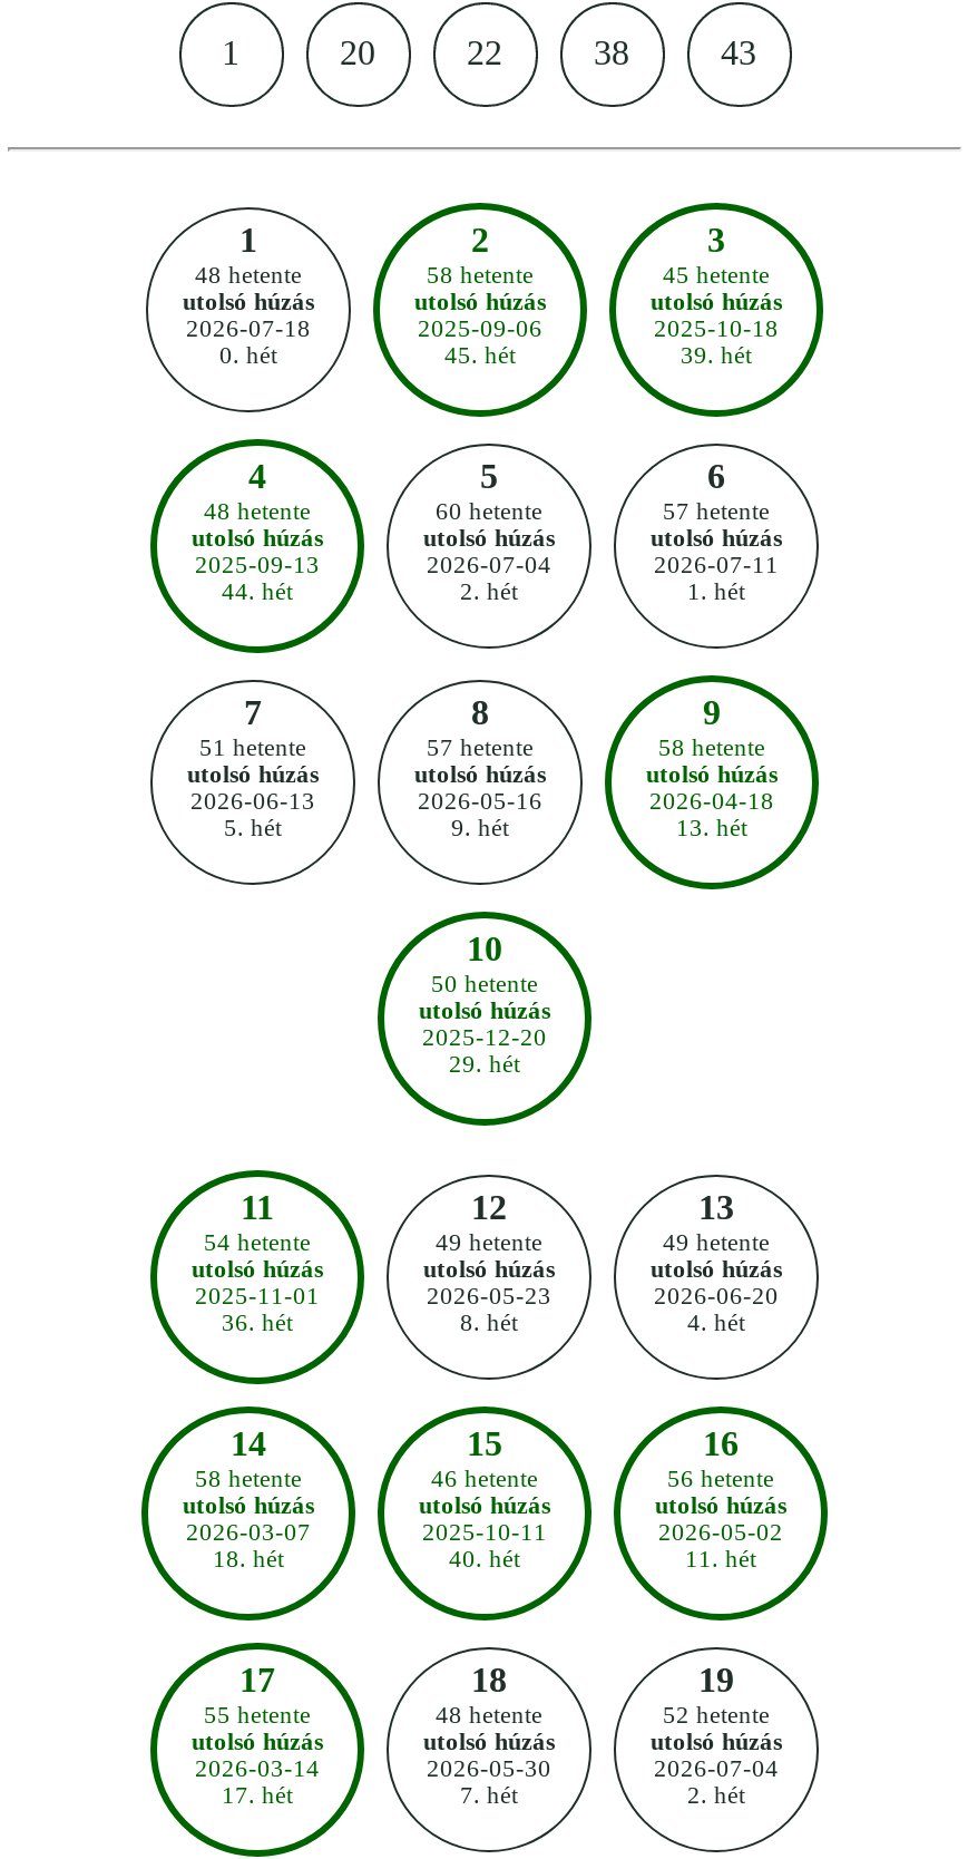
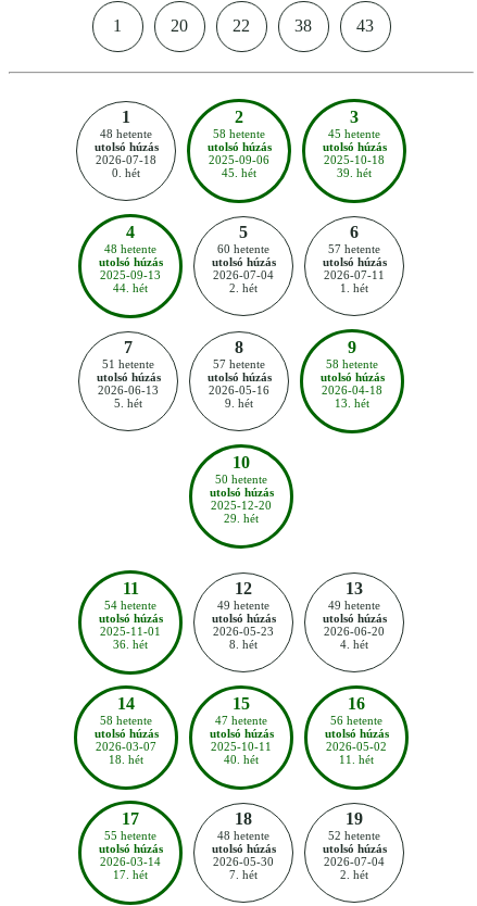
- 46 hetente
+ 47 hetente
